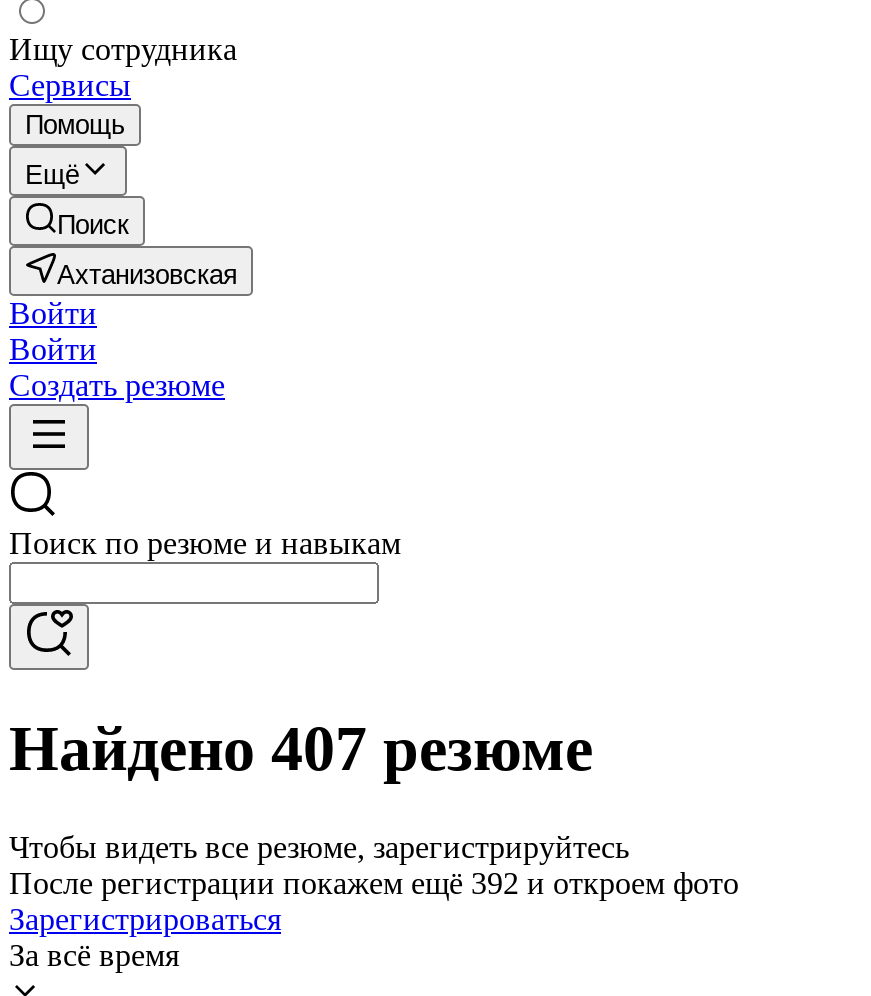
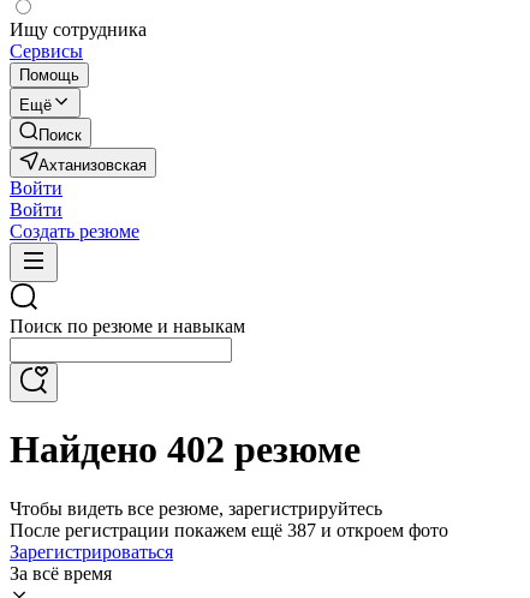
- Найдено 407 резюме
+ Найдено 402 резюме

- После регистрации покажем ещё 392 и откроем фото
+ После регистрации покажем ещё 387 и откроем фото
